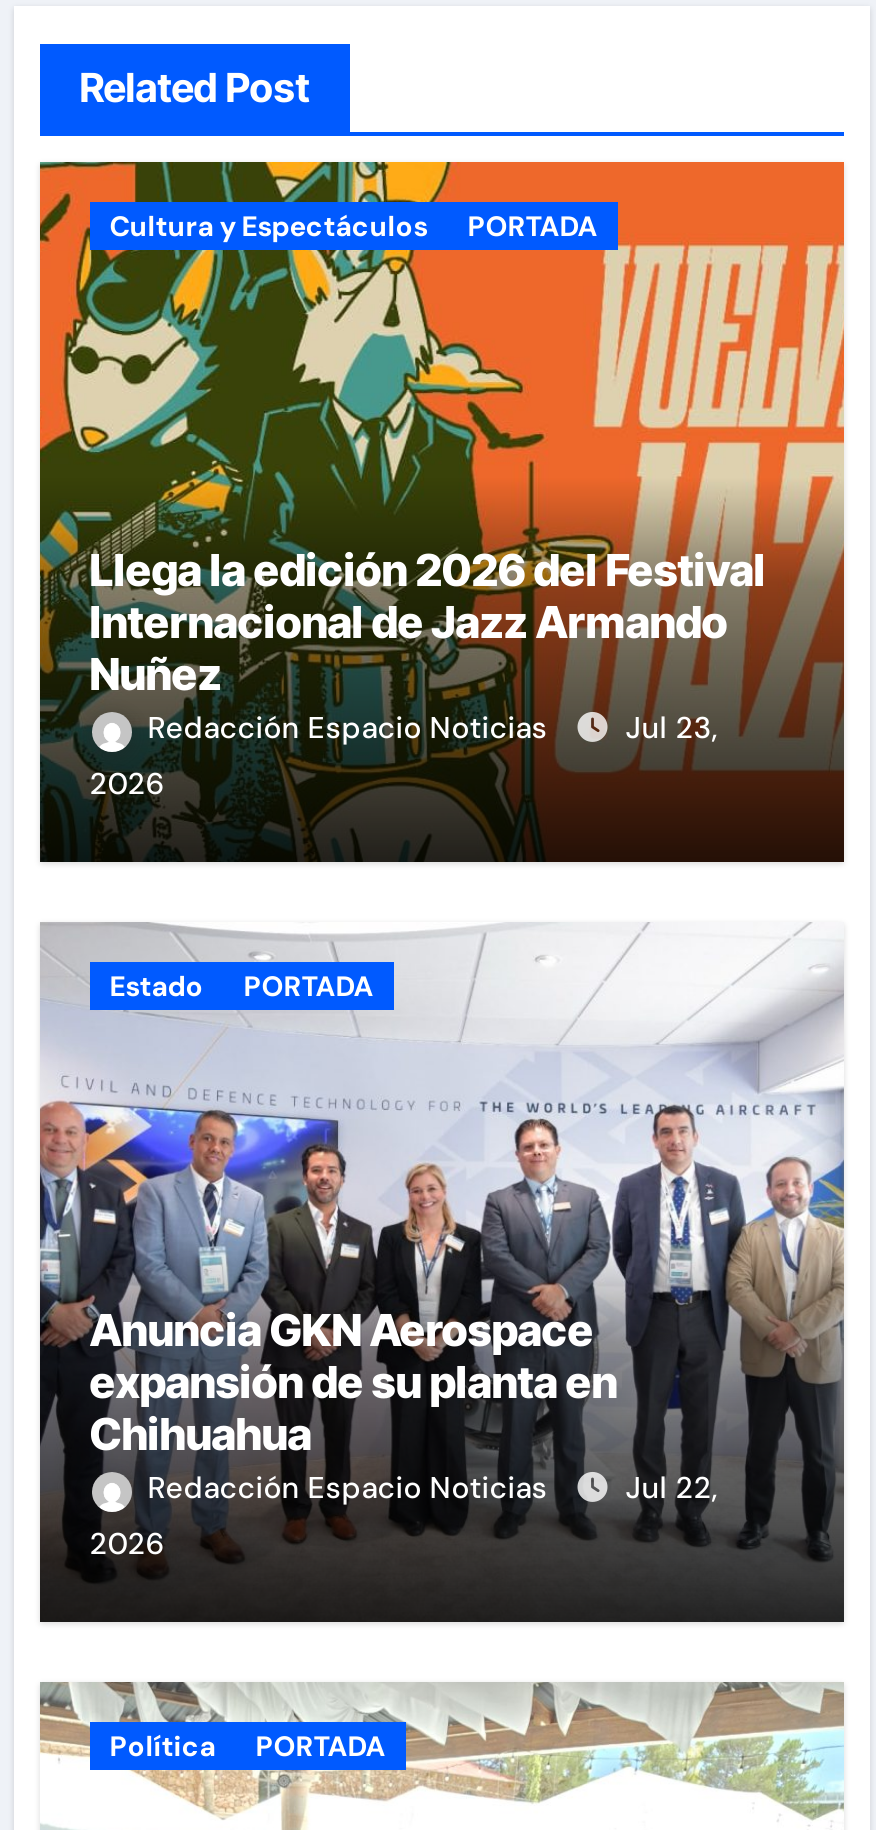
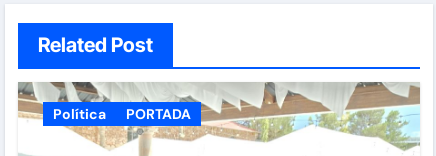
- [image]
- Cultura y Espectáculos
- PORTADA

- Llega la edición 2026 del Festival
- Internacional de Jazz Armando
- Nuñez
- Redacción Espacio Noticias
- Jul 23,
- 2026

- [image]
- Estado
- PORTADA

- Anuncia GKN Aerospace
- expansión de su planta en
- Chihuahua
- Redacción Espacio Noticias
- Jul 22,
- 2026
